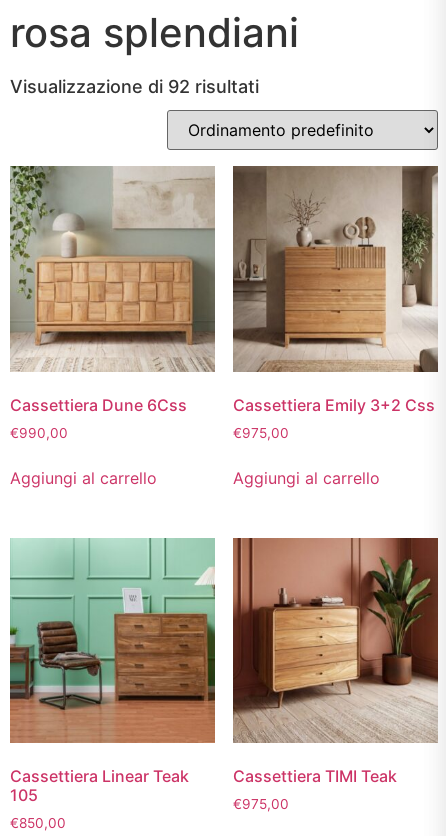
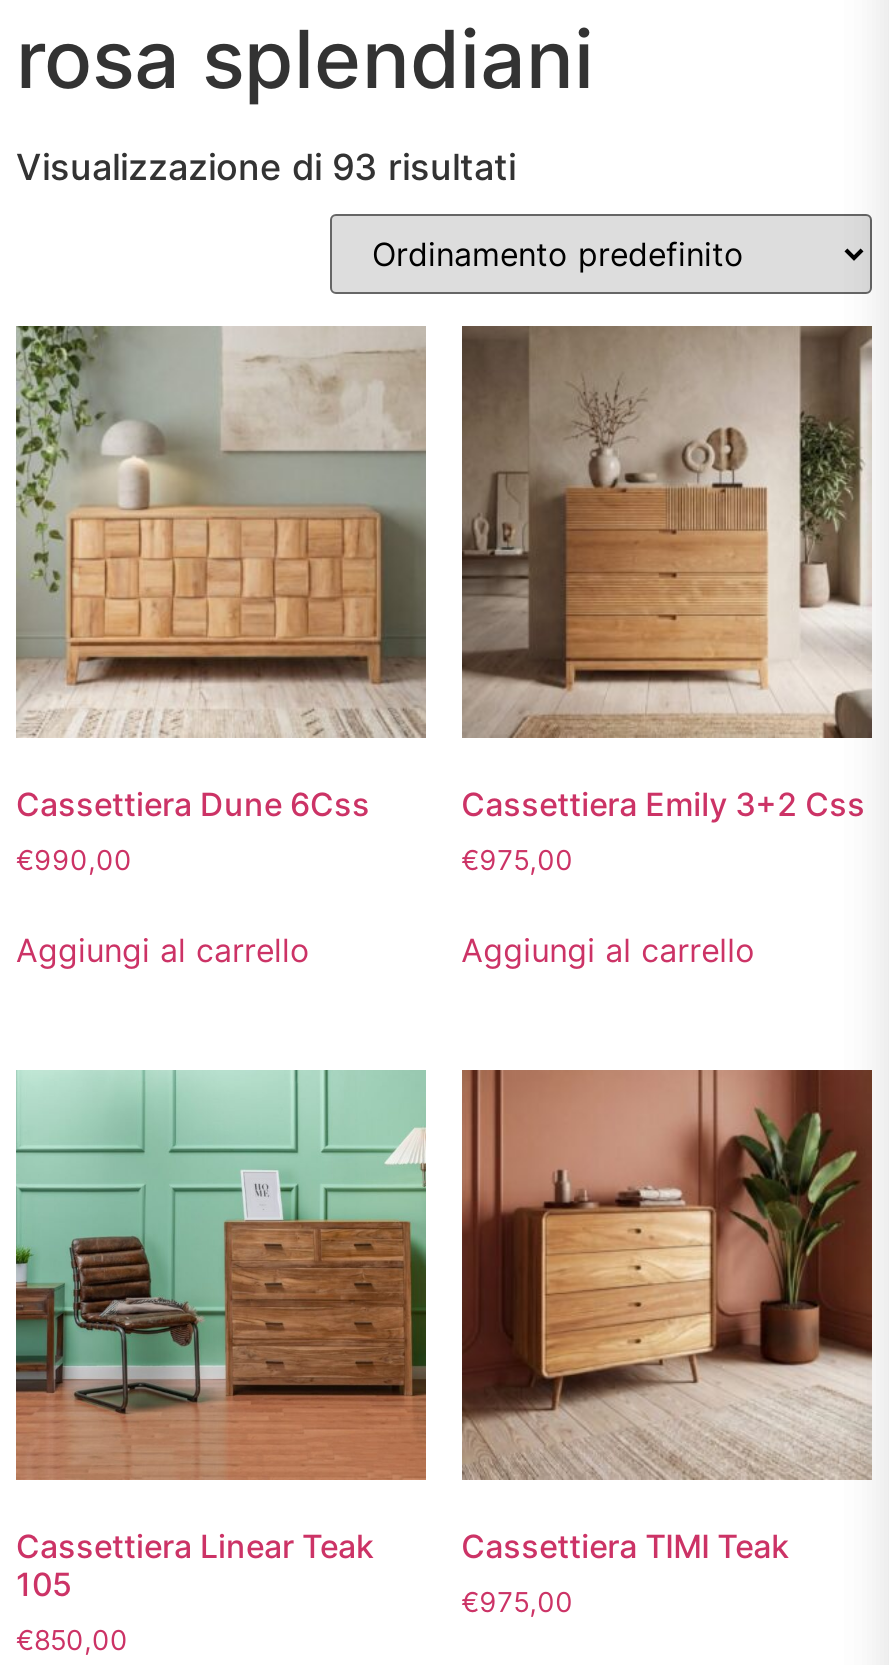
- Visualizzazione di 92 risultati
+ Visualizzazione di 93 risultati
